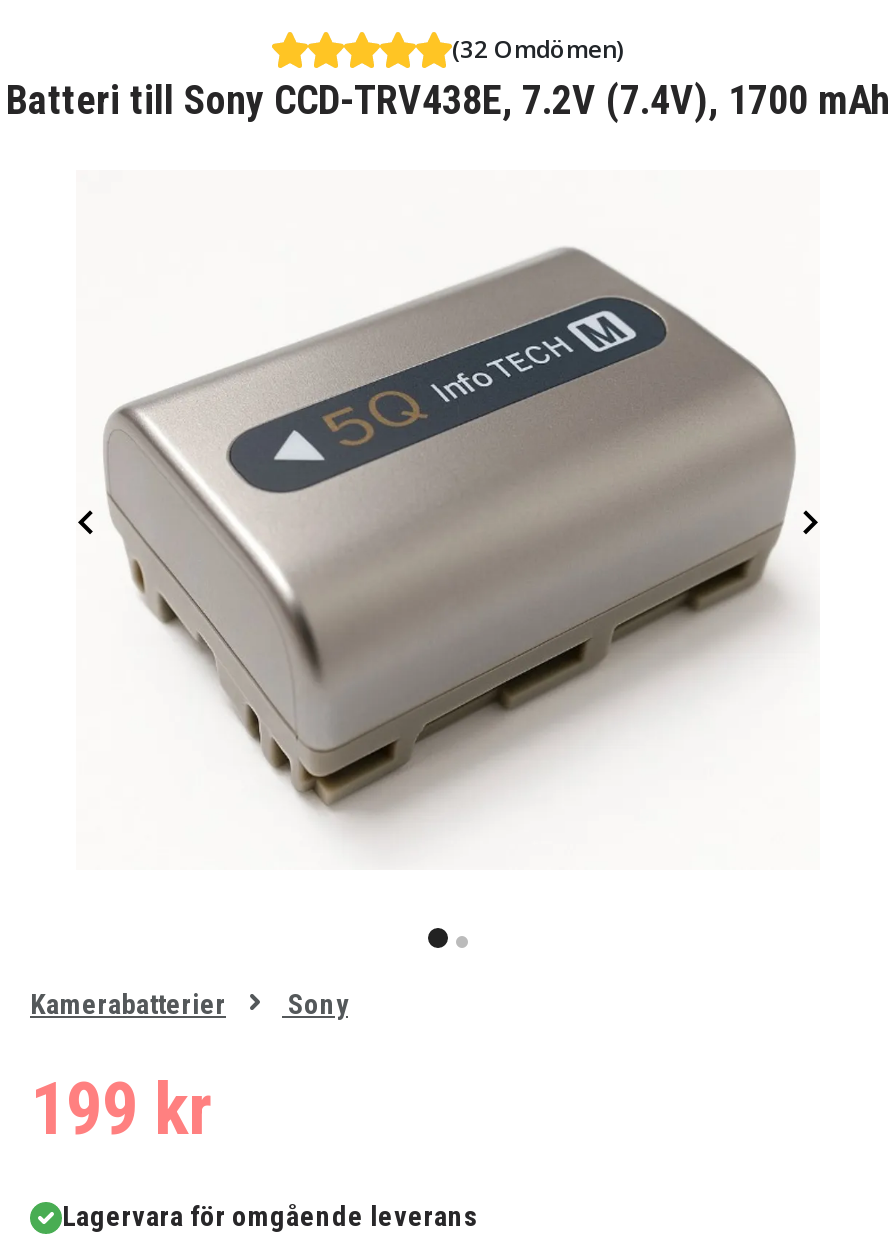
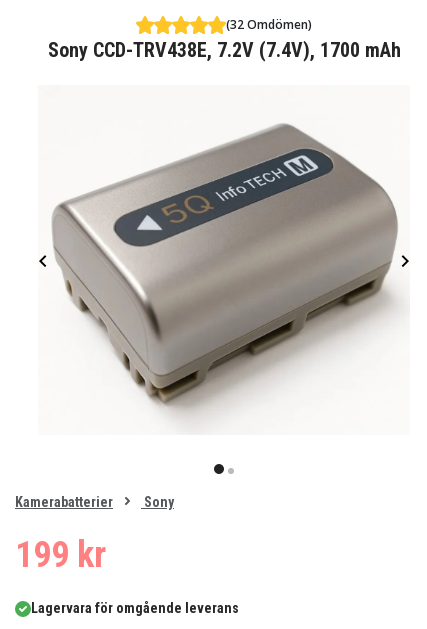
- Batteri till Sony CCD-TRV438E, 7.2V (7.4V), 1700 mAh
+ Sony CCD-TRV438E, 7.2V (7.4V), 1700 mAh
